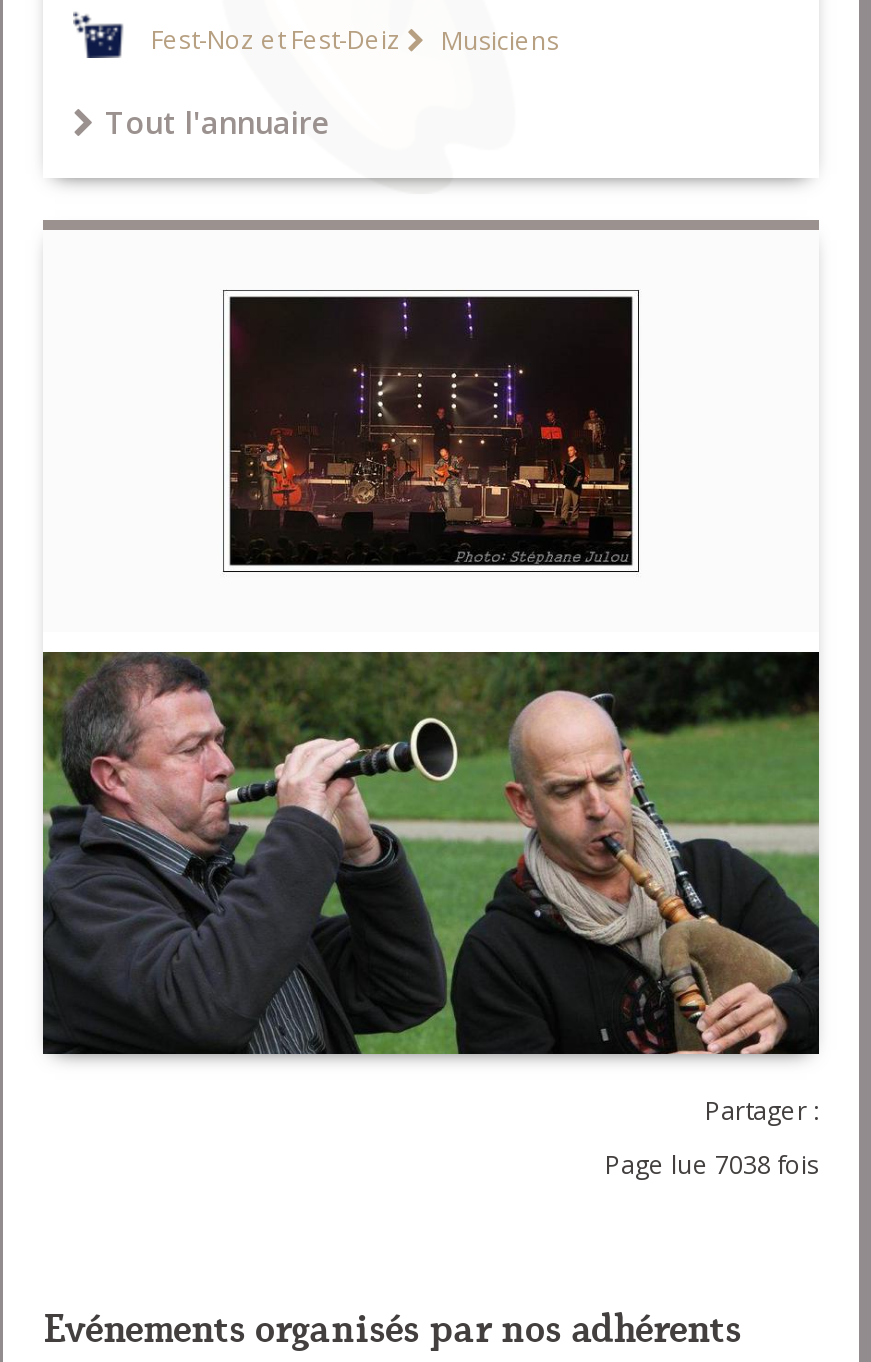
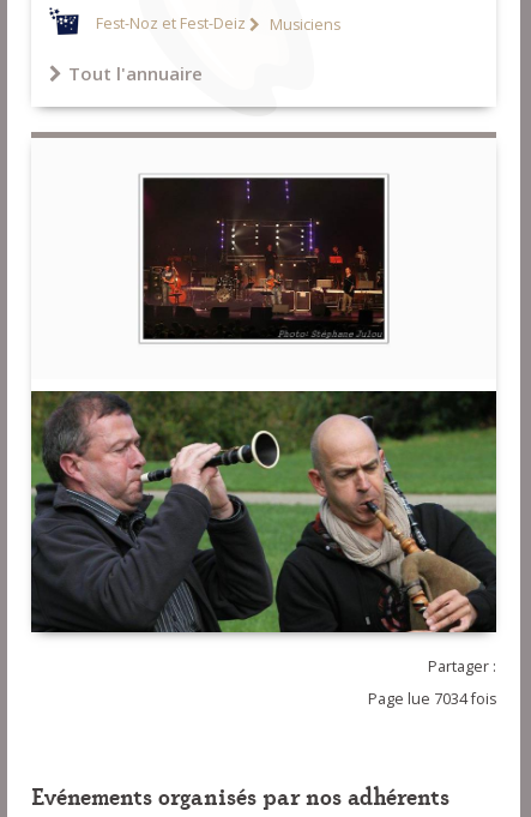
- Page lue 7038 fois
+ Page lue 7034 fois
